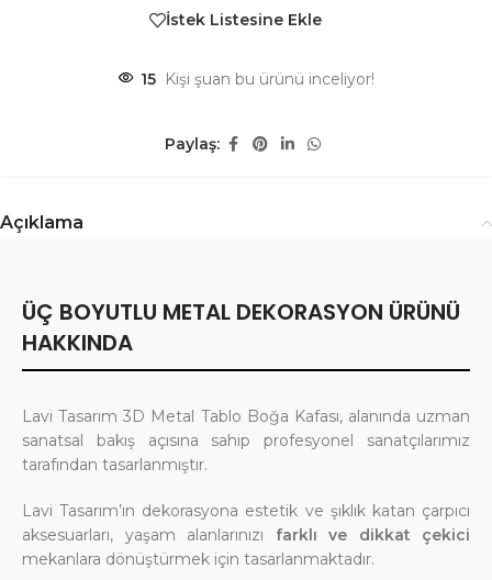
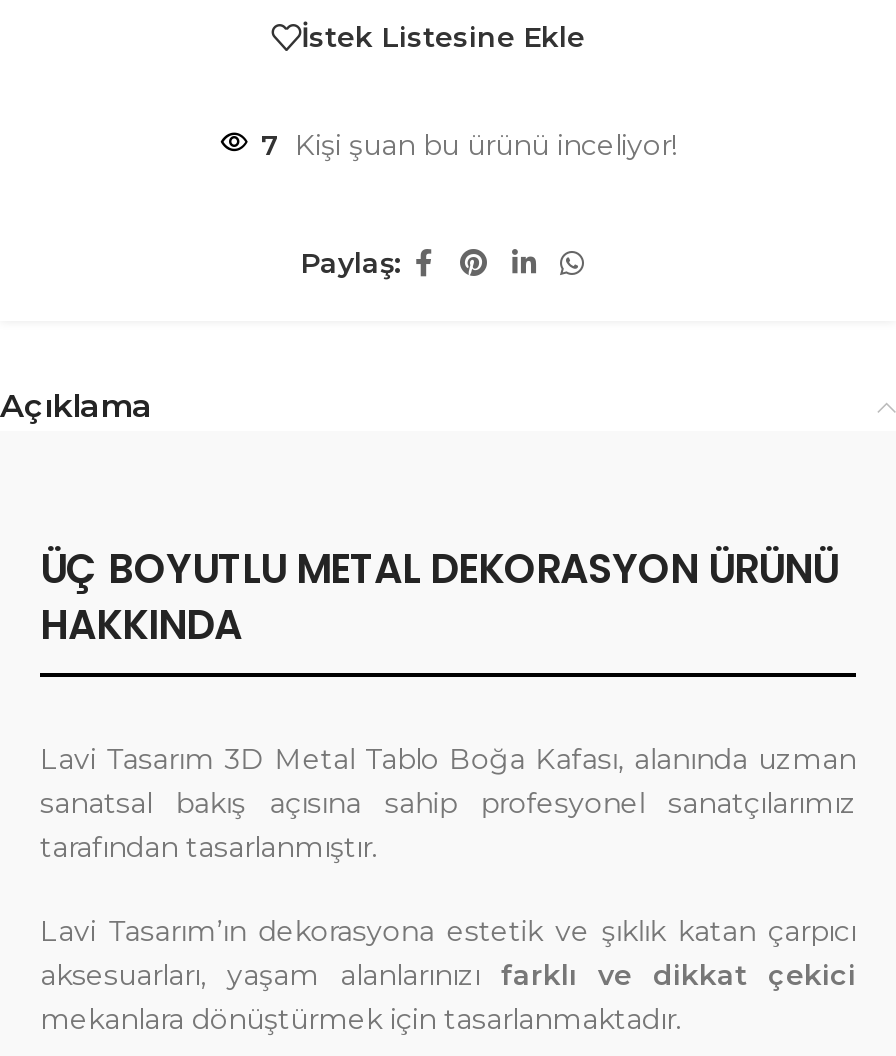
- 15 Kişi şuan bu ürünü inceliyor!
+ 7 Kişi şuan bu ürünü inceliyor!
